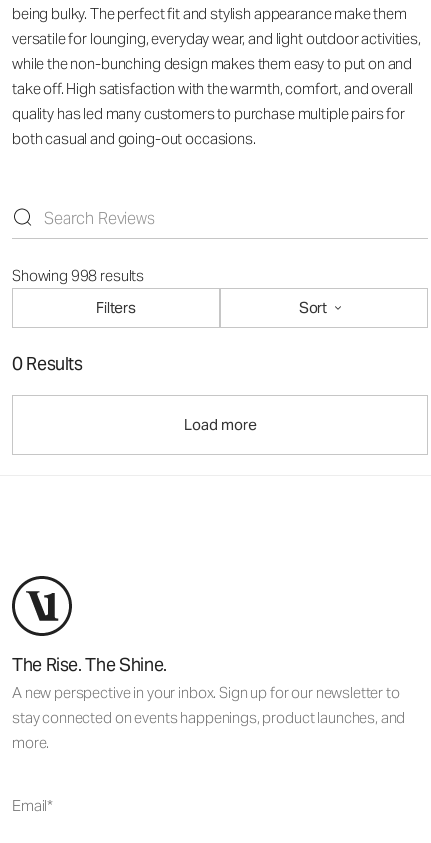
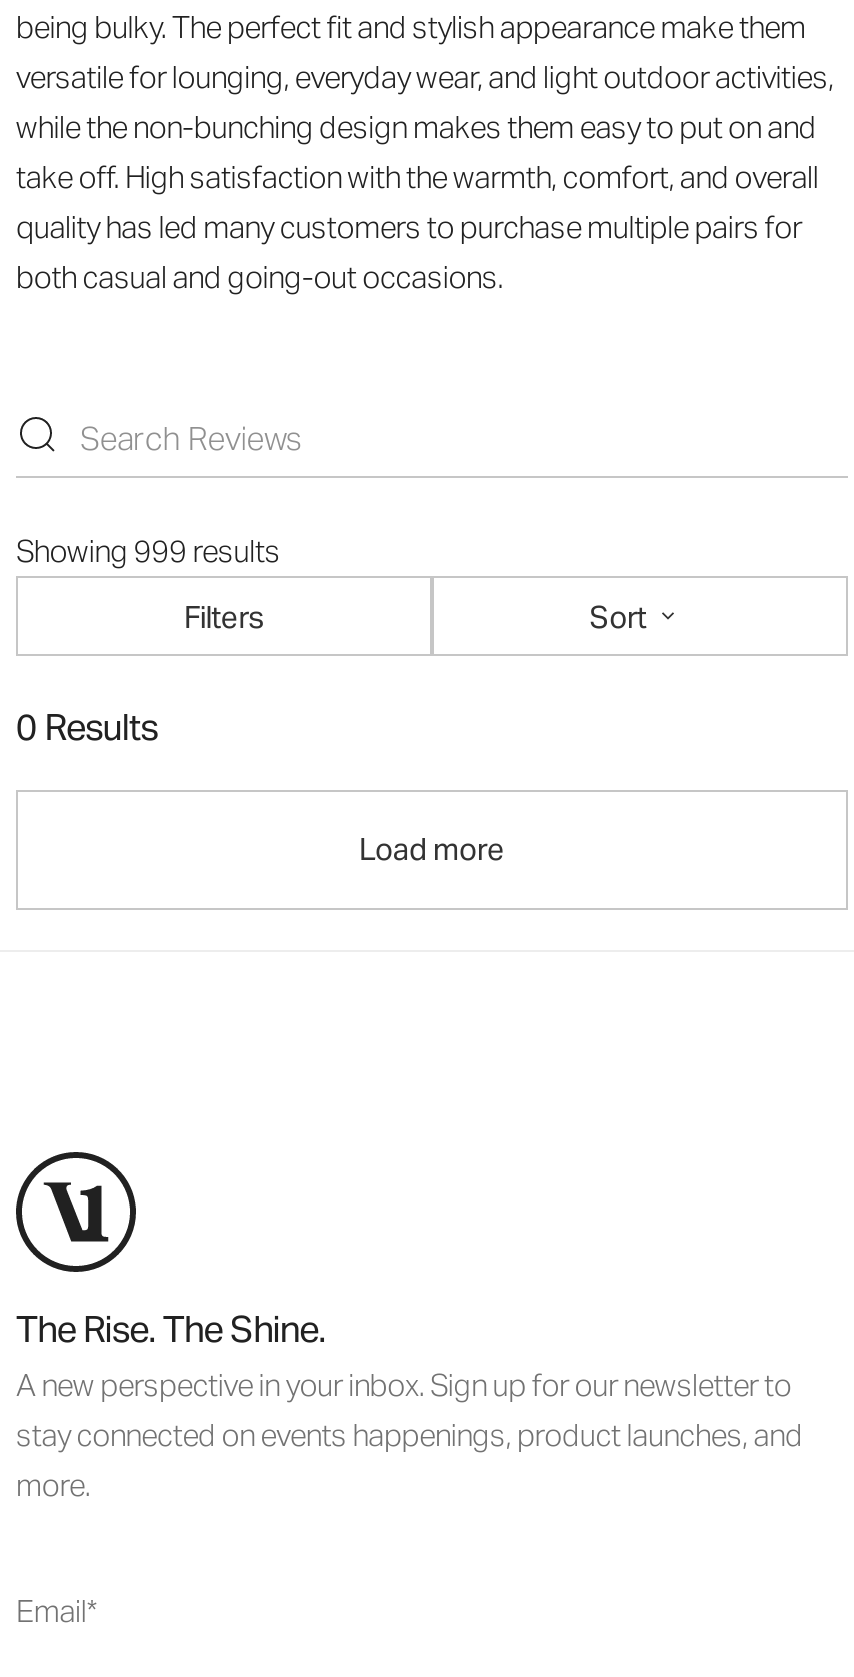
- Showing 998 results
+ Showing 999 results
